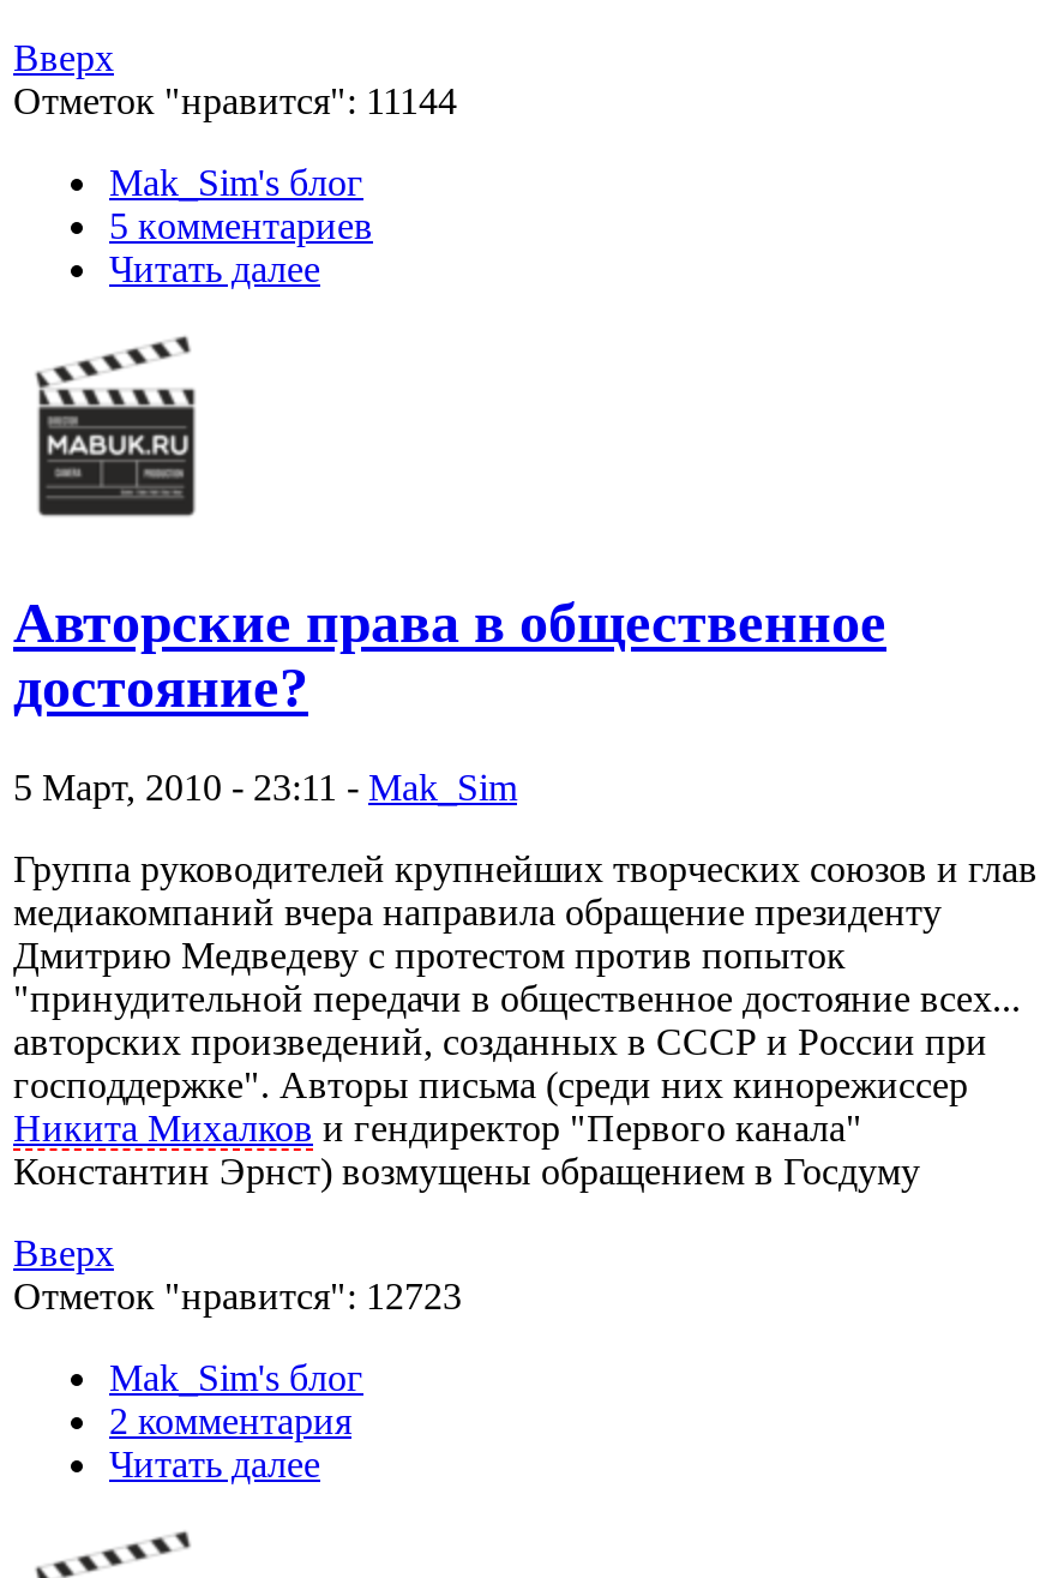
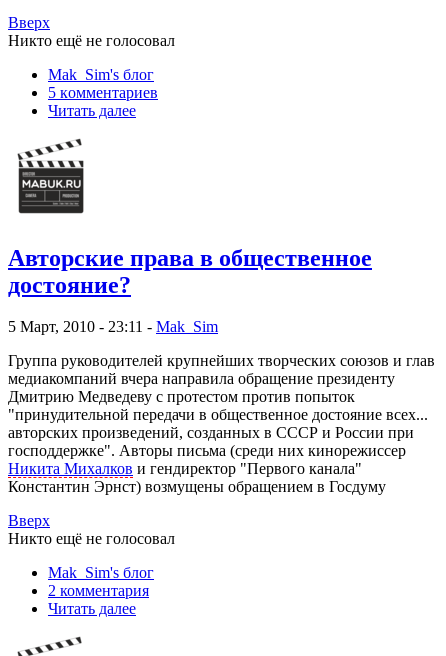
- Отметок "нравится": 11144
+ Никто ещё не голосовал

- Отметок "нравится": 12723
+ Никто ещё не голосовал
